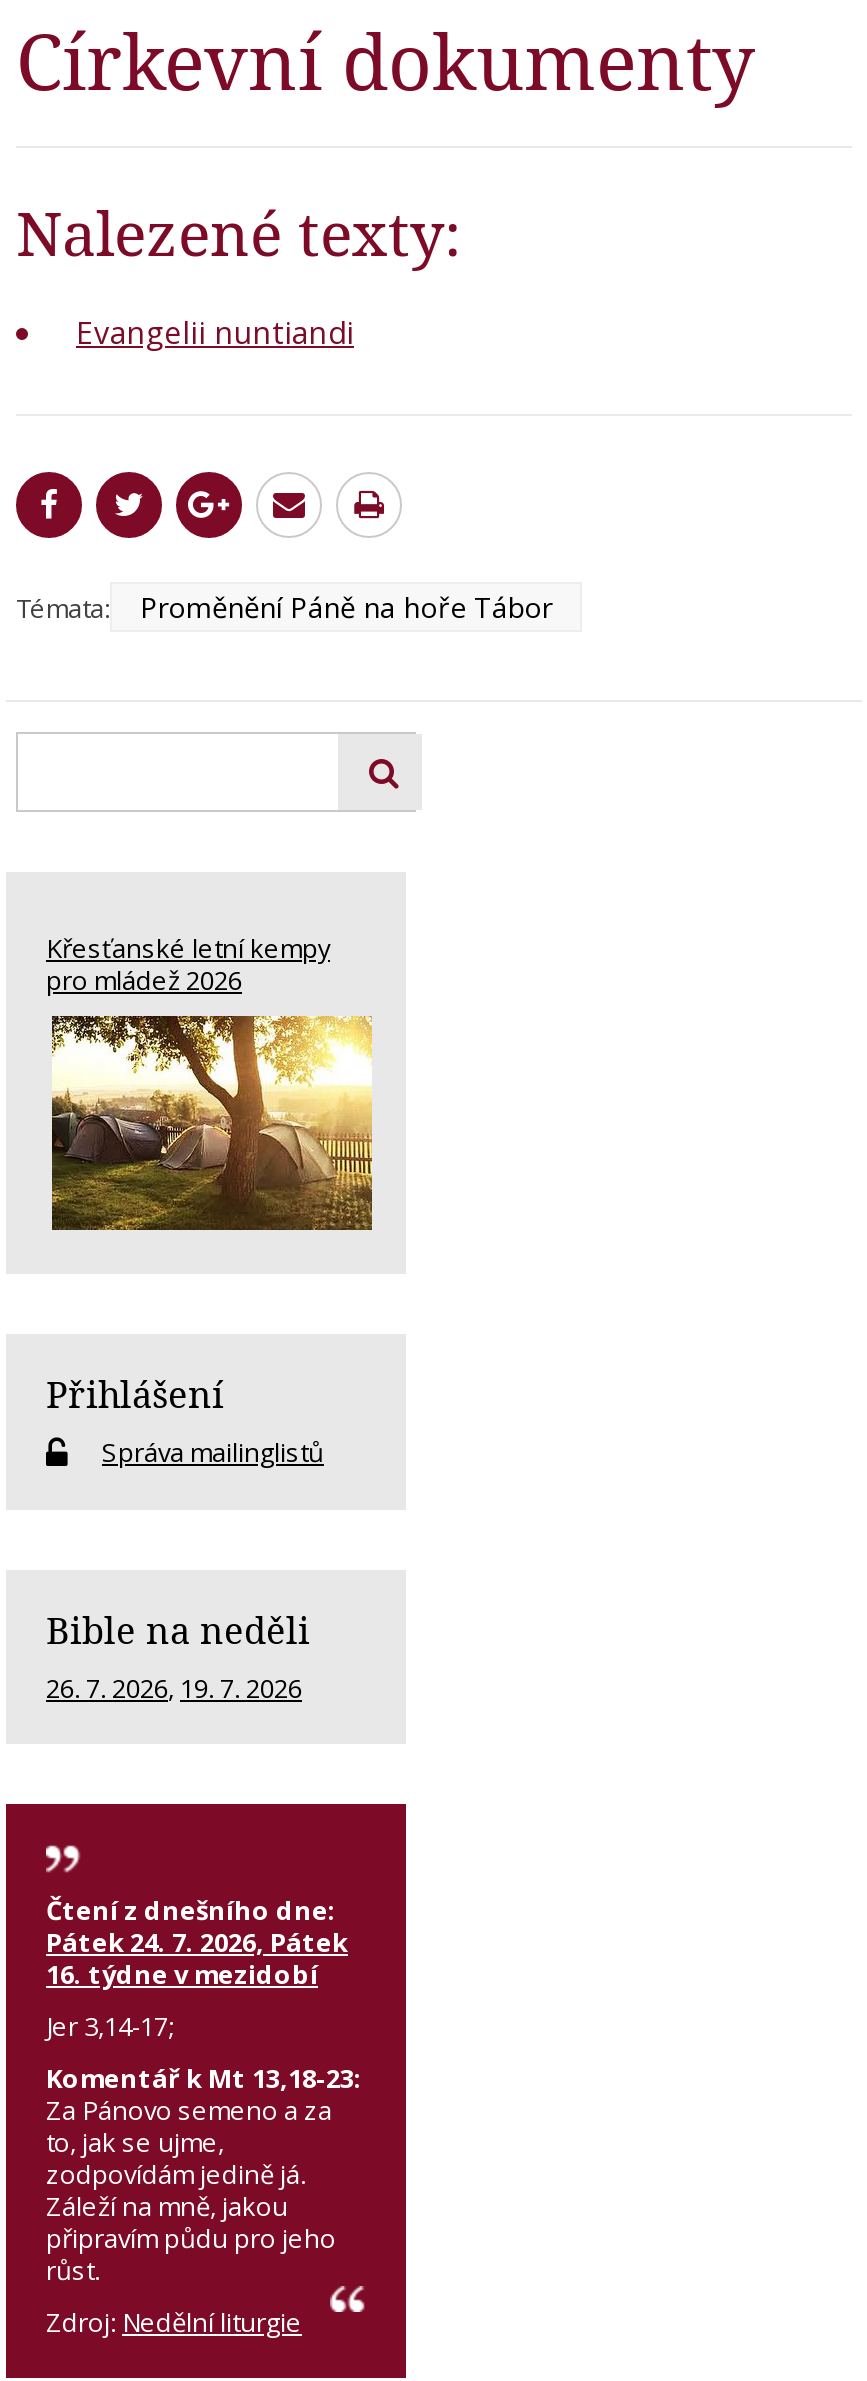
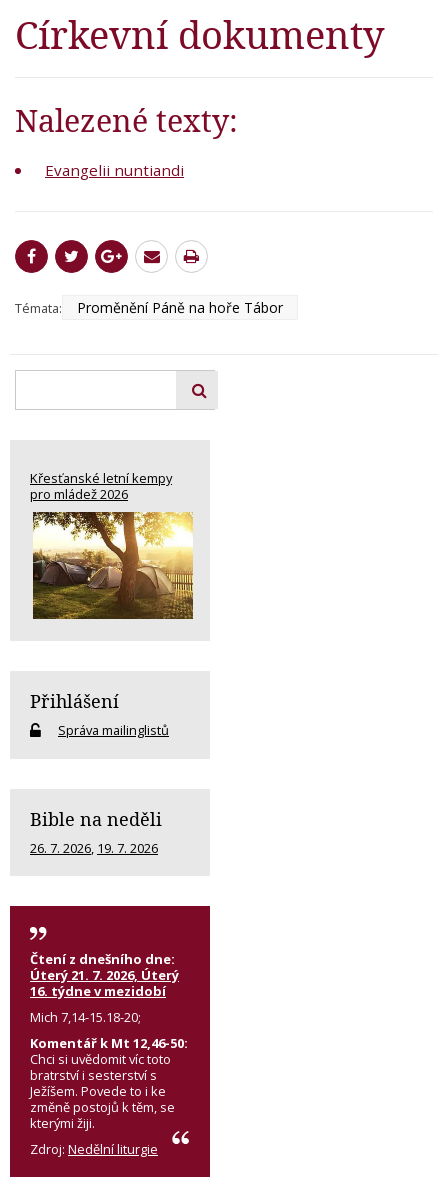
- Pátek 24. 7. 2026, Pátek
+ Úterý 21. 7. 2026, Úterý

- Jer 3,14-17;
- Komentář k Mt 13,18-23:
- Za Pánovo semeno a za
- to, jak se ujme,
- zodpovídám jedině já.
- Záleží na mně, jakou
- připravím půdu pro jeho
- růst.
+ Mich 7,14-15.18-20;
+ Komentář k Mt 12,46-50:
+ Chci si uvědomit víc toto
+ bratrství i sesterství s
+ Ježíšem. Povede to i ke
+ změně postojů k těm, se
+ kterými žiji.
